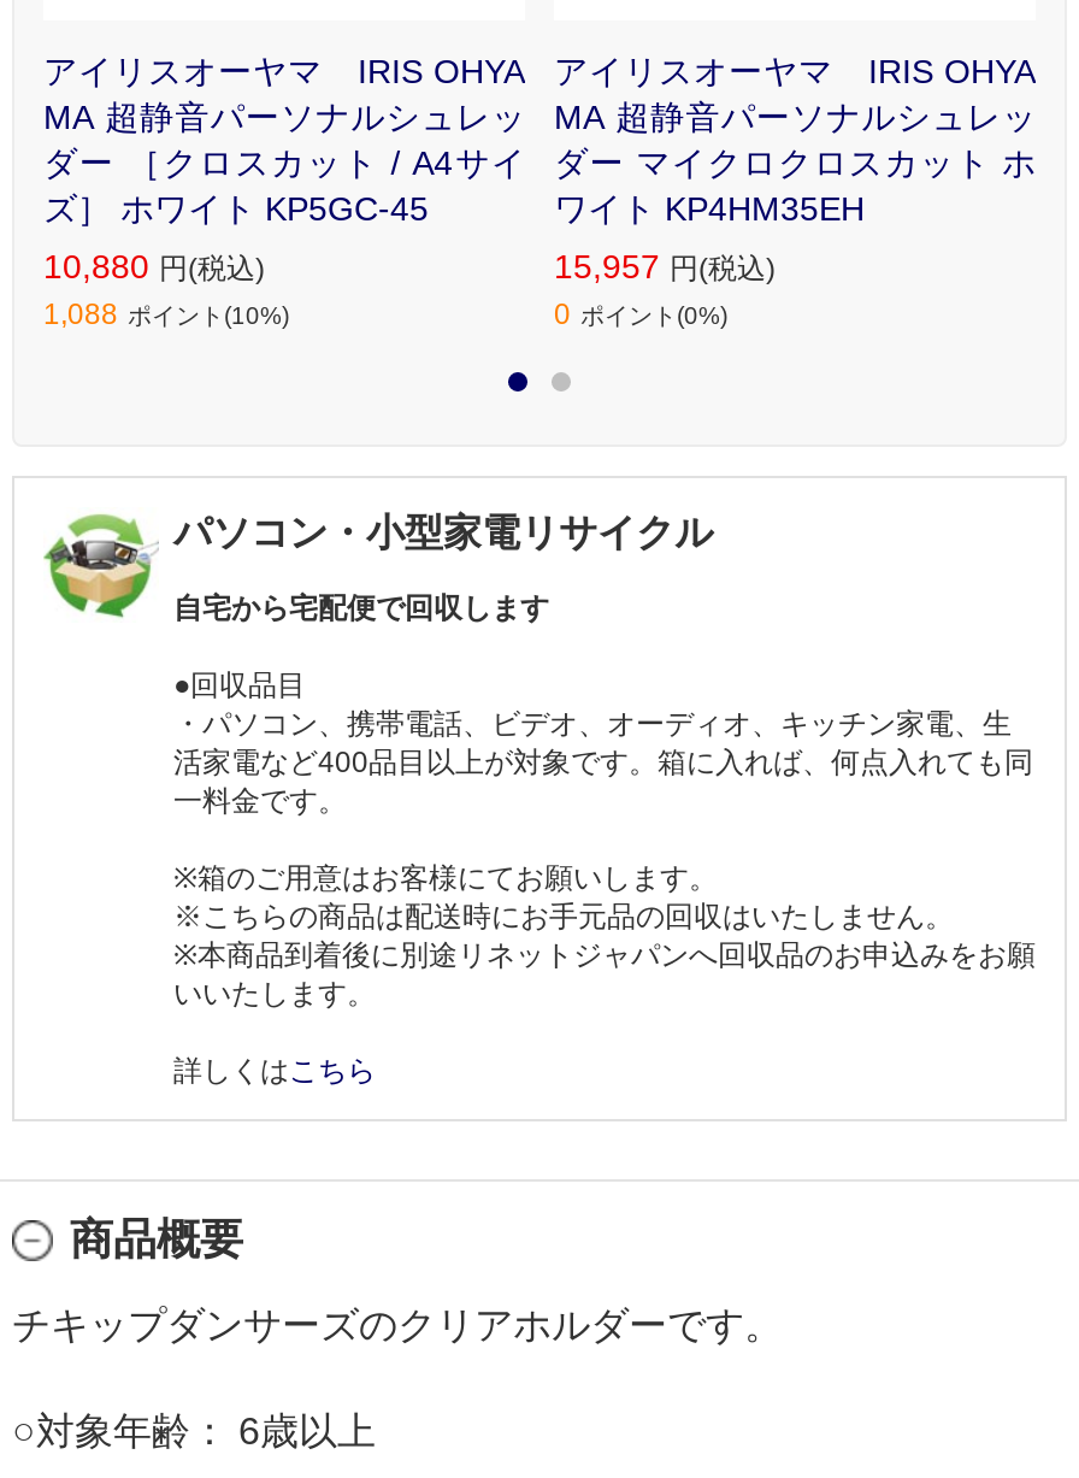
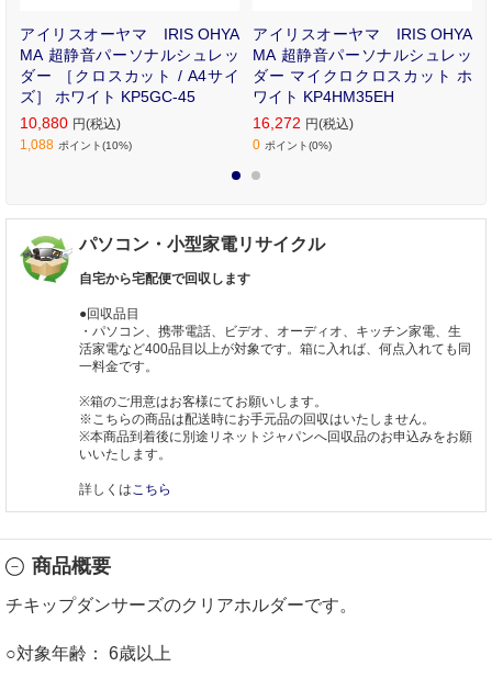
- 15,957 円(税込)
+ 16,272 円(税込)
